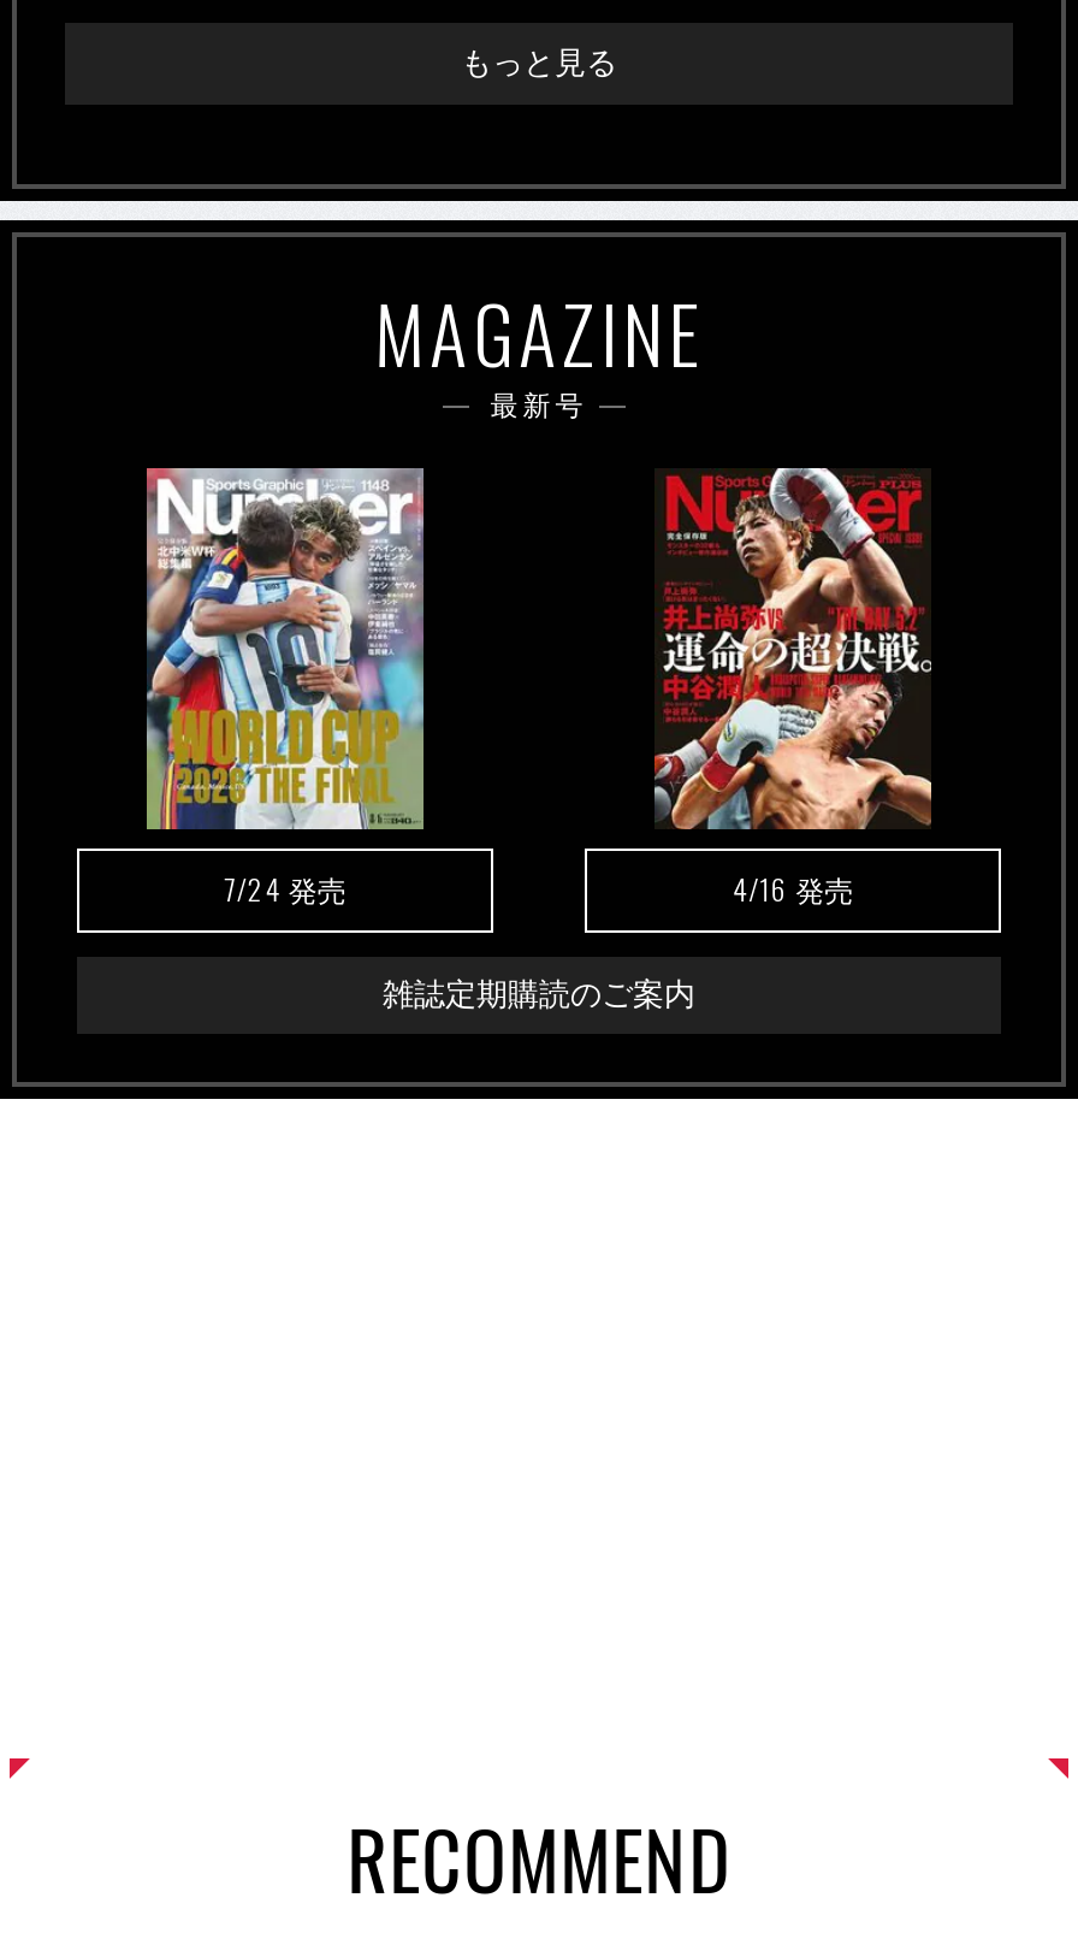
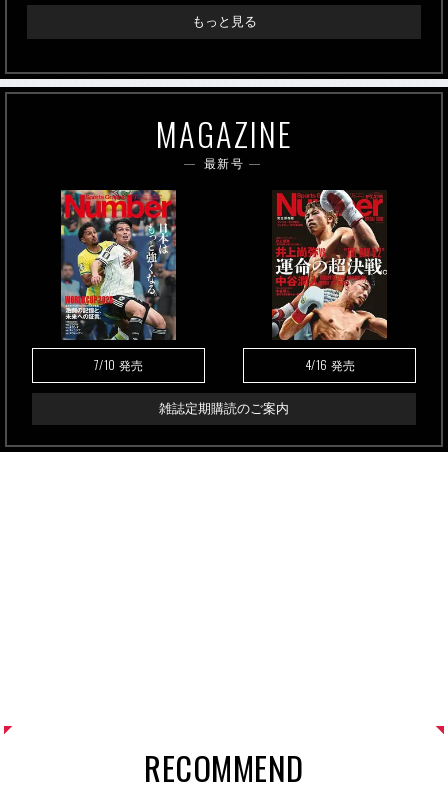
- [image]
- 7/24発売
+ [image]
+ 7/10発売
